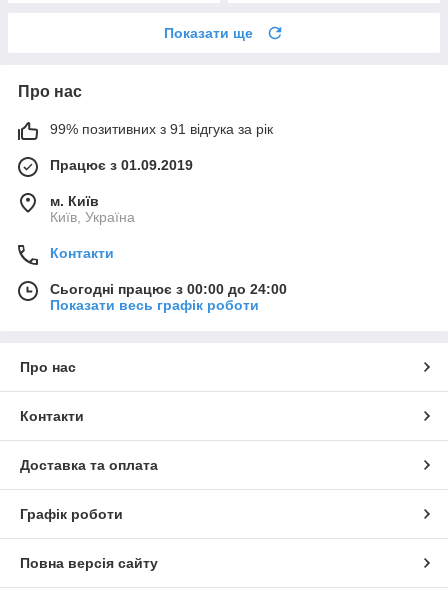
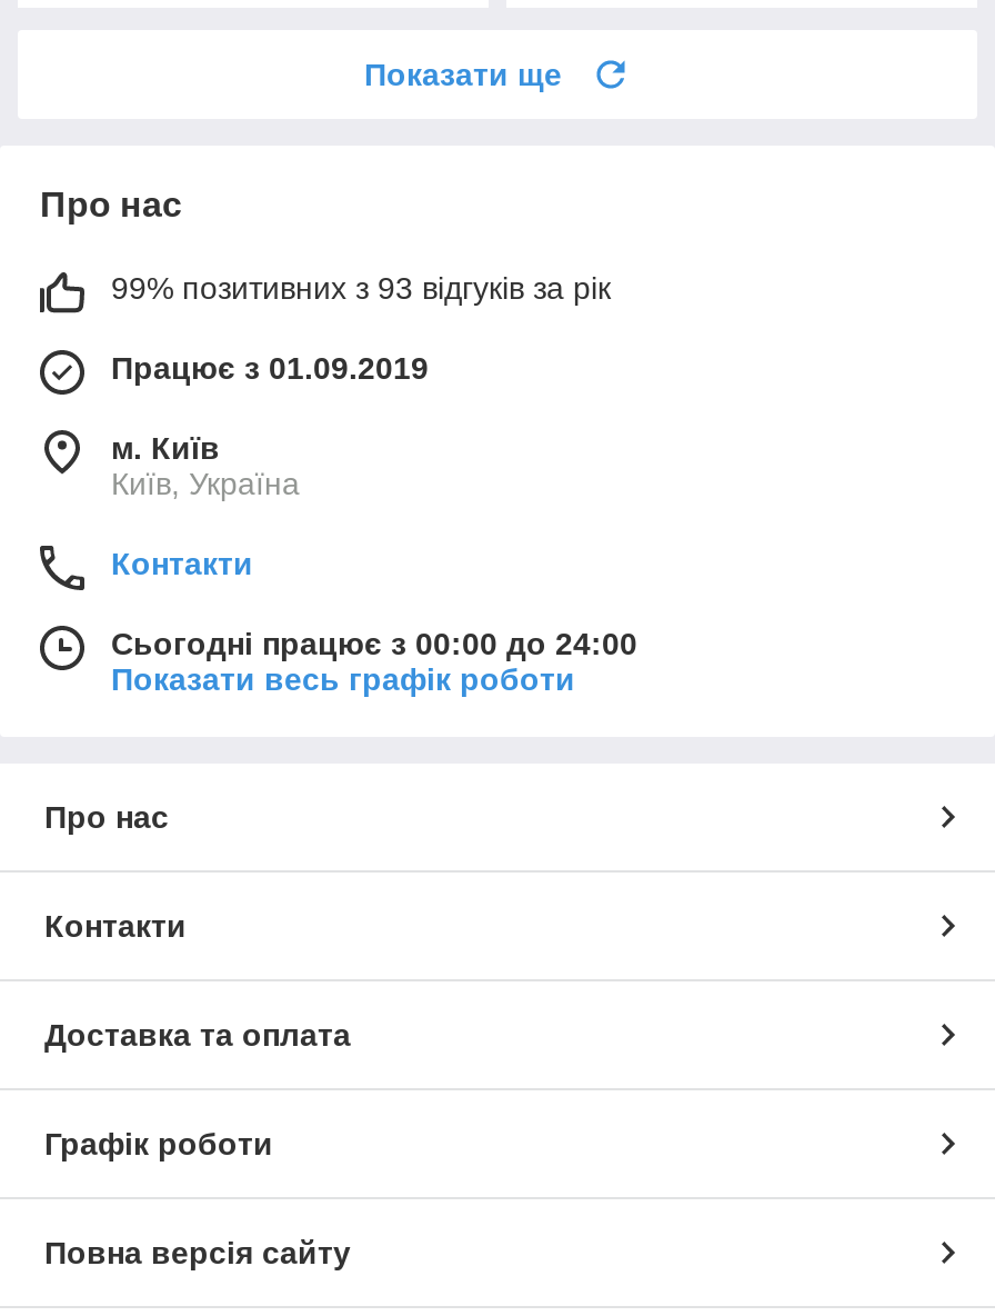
- 99% позитивних з 91 відгука за рік
+ 99% позитивних з 93 відгуків за рік
